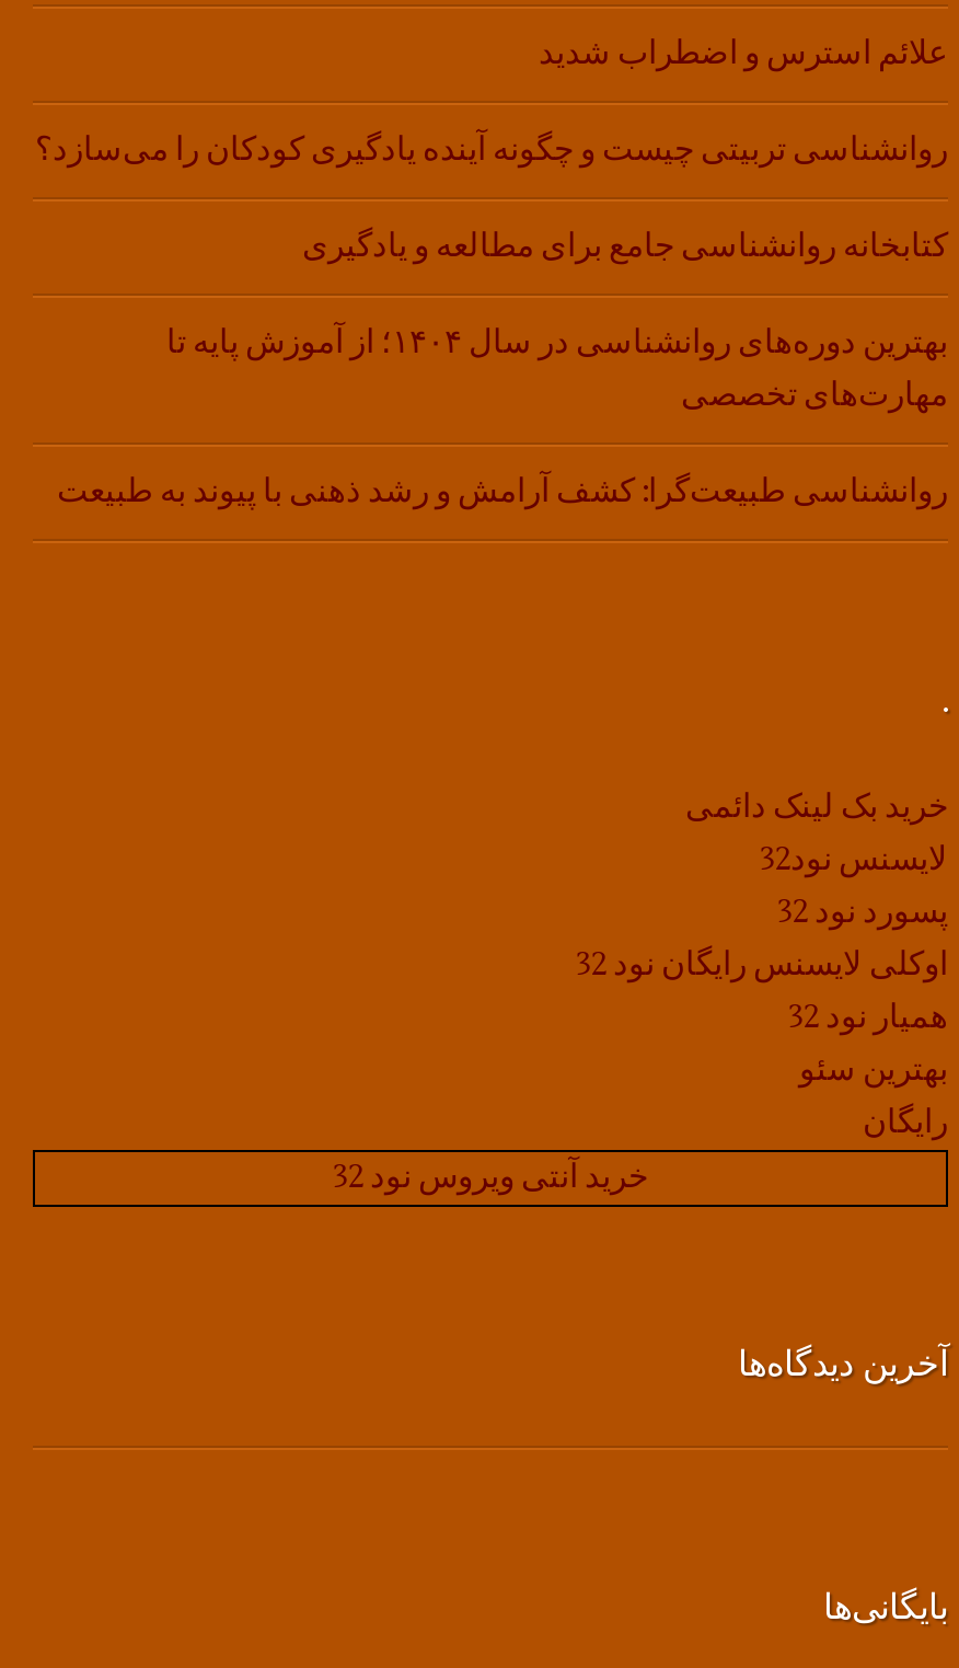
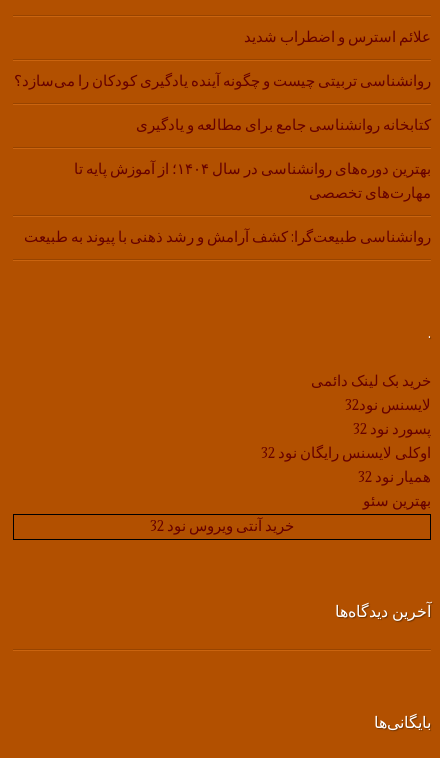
- رایگان
